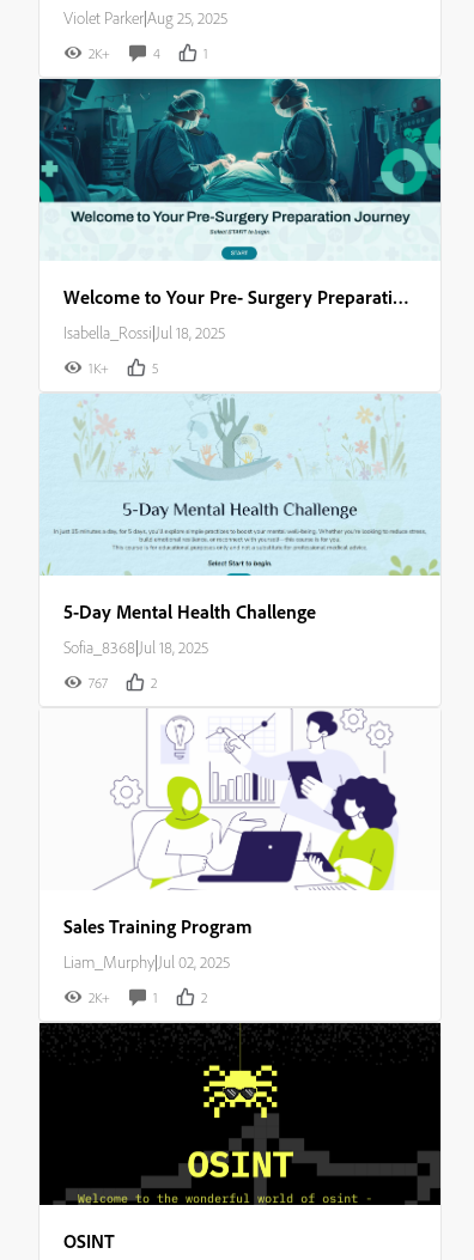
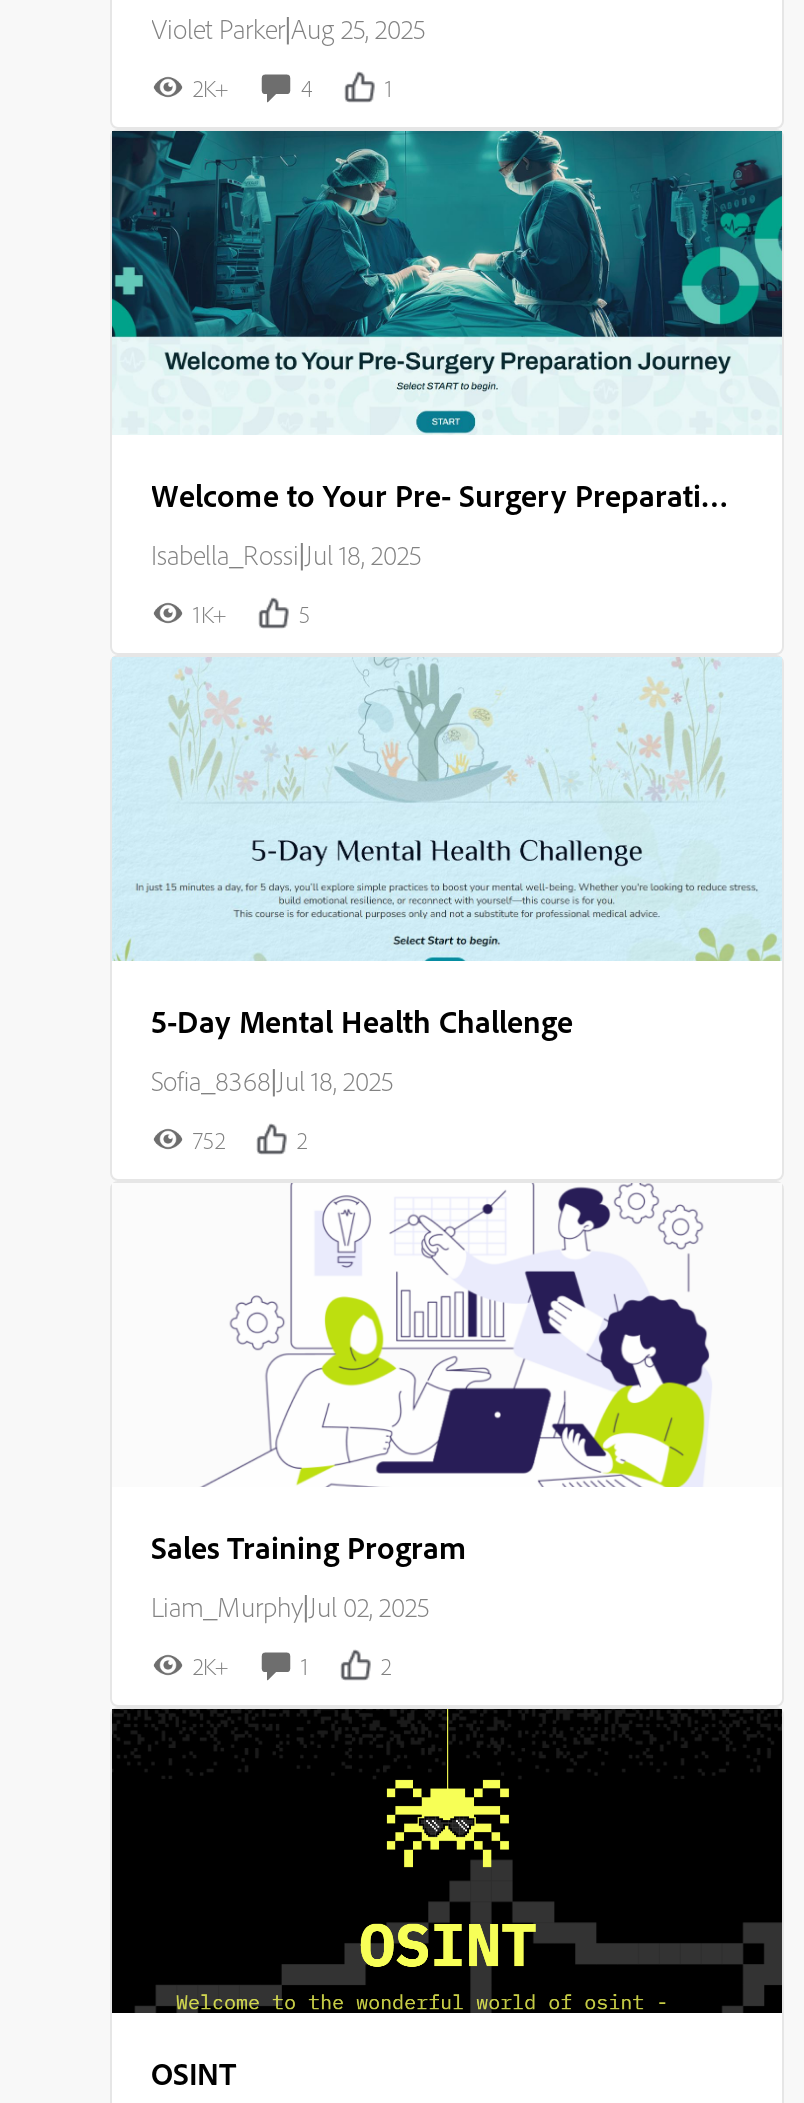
- 767
+ 752
